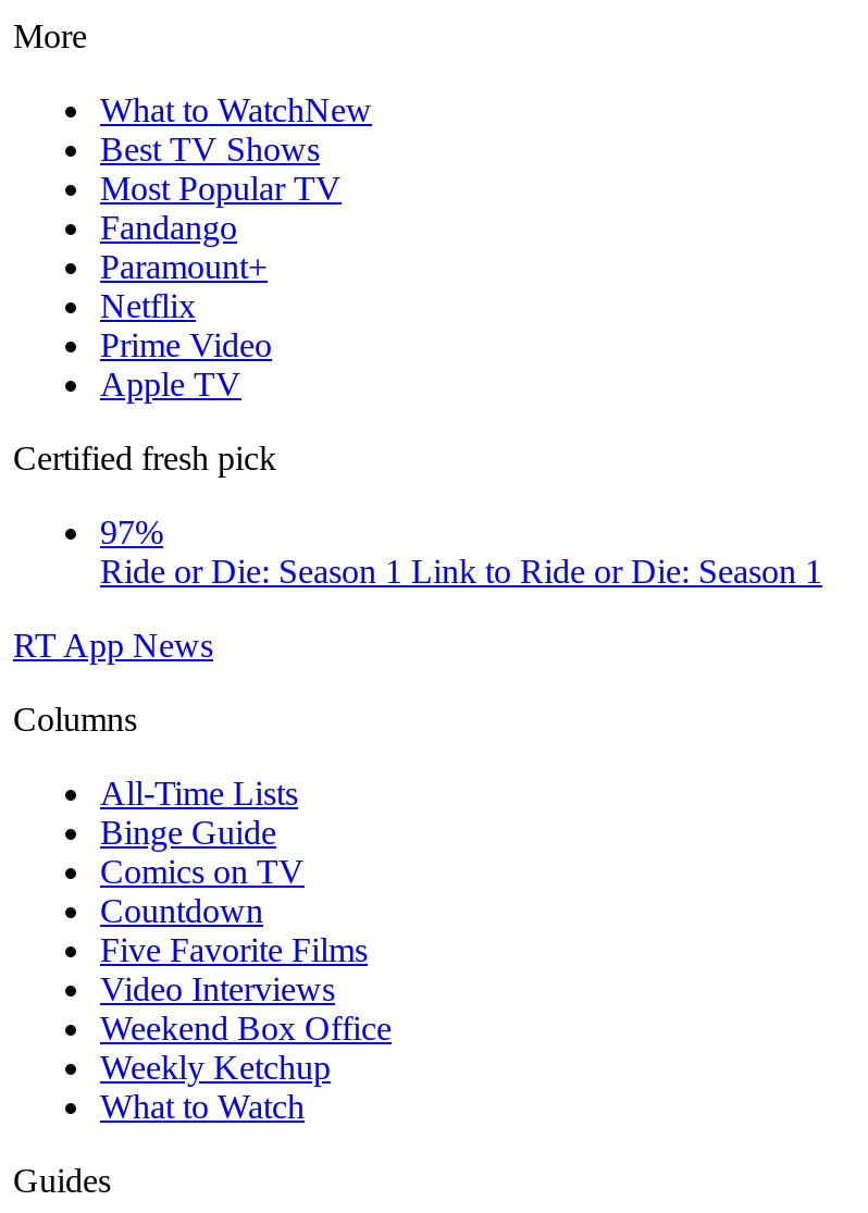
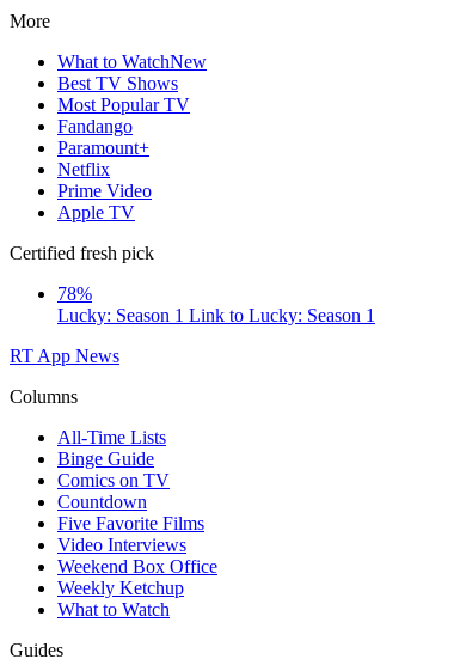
- 97%
- Ride or Die: Season 1 Link to Ride or Die: Season 1
+ 78%
+ Lucky: Season 1 Link to Lucky: Season 1
